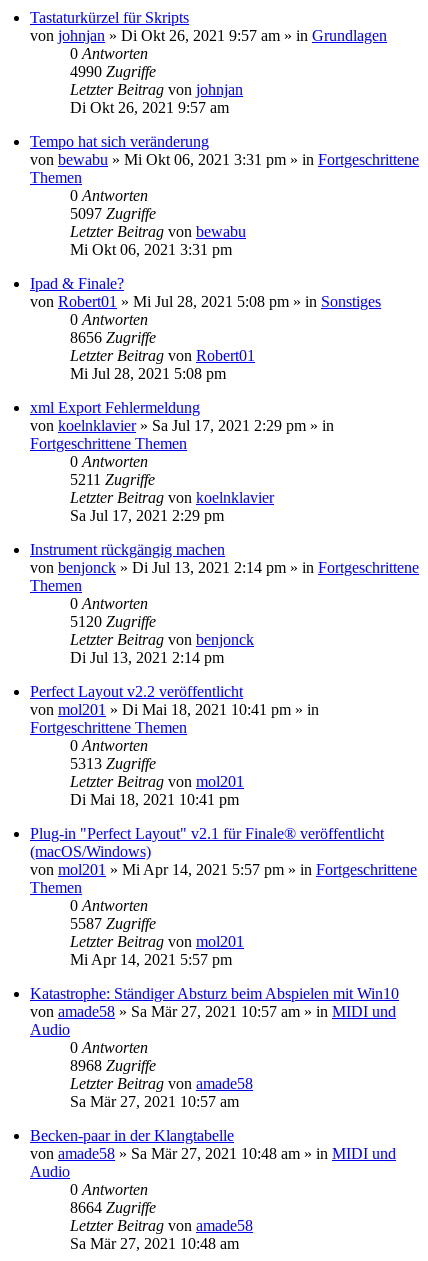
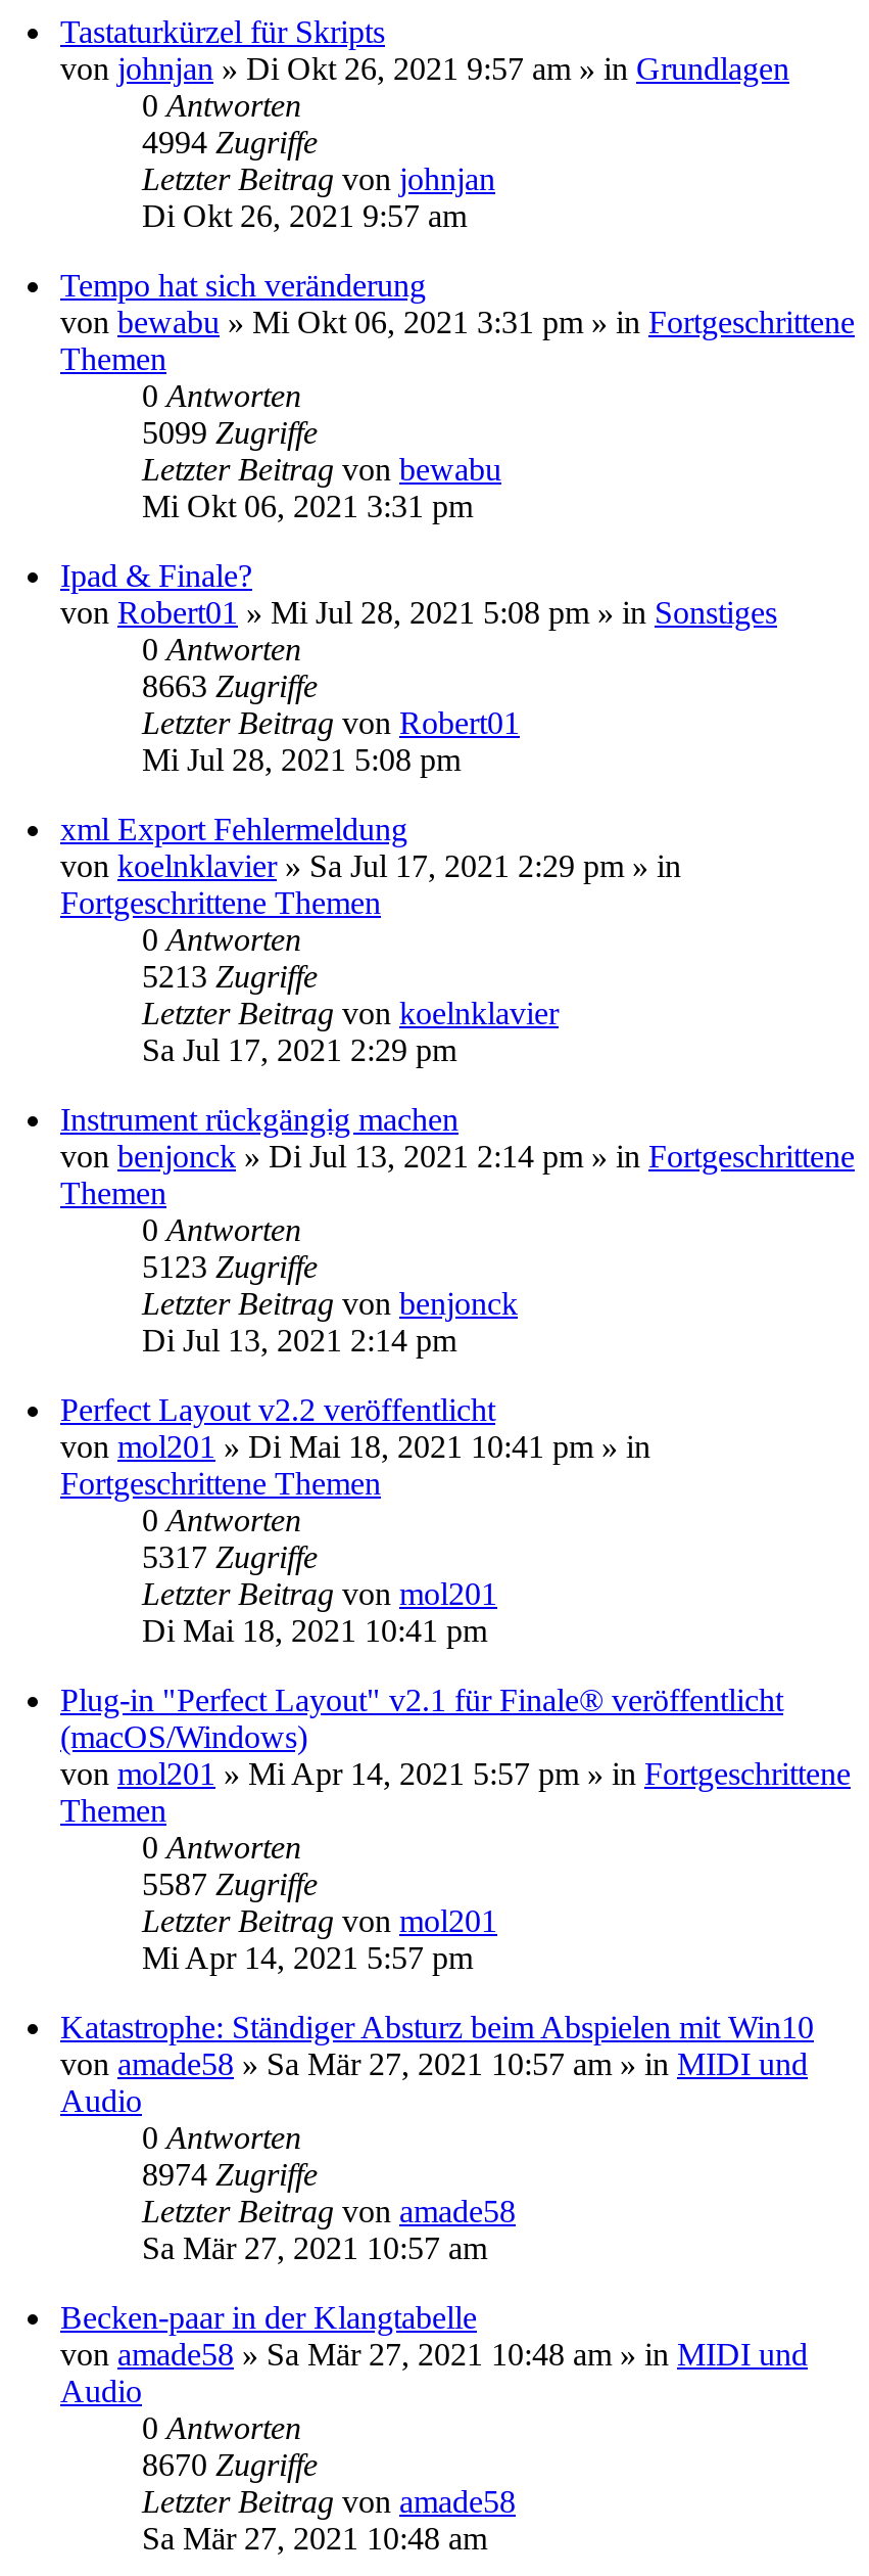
- 4990 Zugriffe
+ 4994 Zugriffe

- 5097 Zugriffe
+ 5099 Zugriffe

- 8656 Zugriffe
+ 8663 Zugriffe

- 5211 Zugriffe
+ 5213 Zugriffe

- 5120 Zugriffe
+ 5123 Zugriffe

- 5313 Zugriffe
+ 5317 Zugriffe

- 8968 Zugriffe
+ 8974 Zugriffe

- 8664 Zugriffe
+ 8670 Zugriffe
